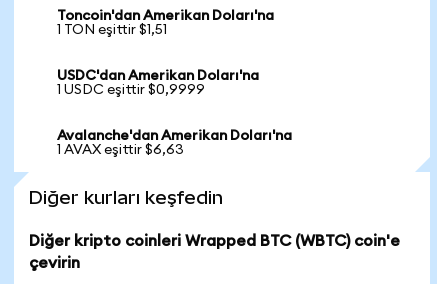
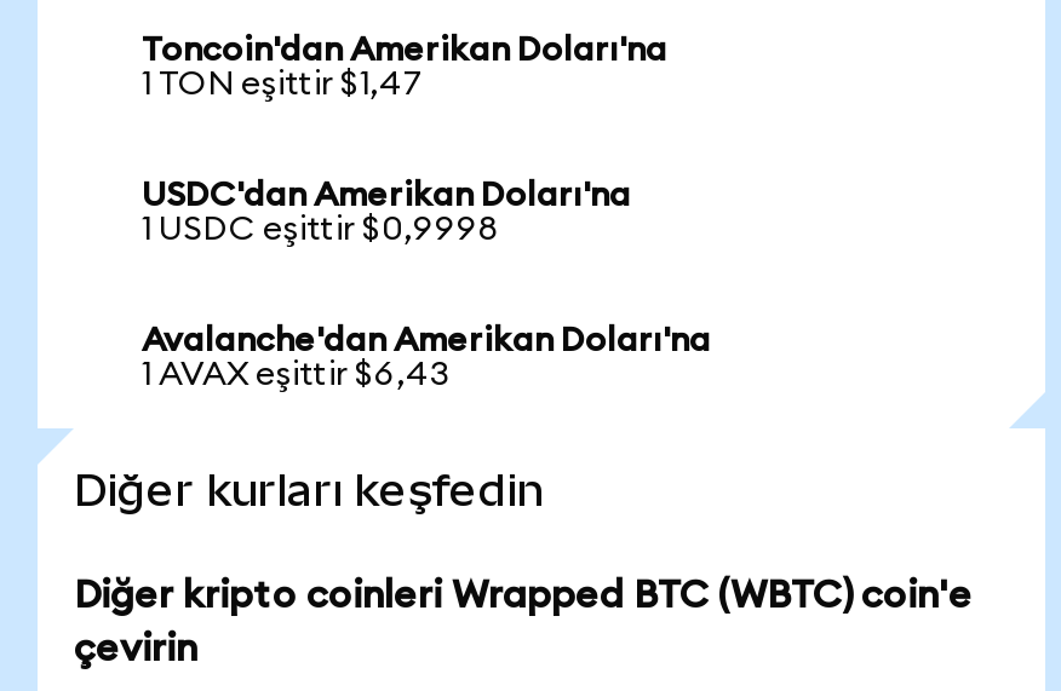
- 1 TON eşittir $1,51
+ 1 TON eşittir $1,47

- 1 USDC eşittir $0,9999
+ 1 USDC eşittir $0,9998

- 1 AVAX eşittir $6,63
+ 1 AVAX eşittir $6,43
